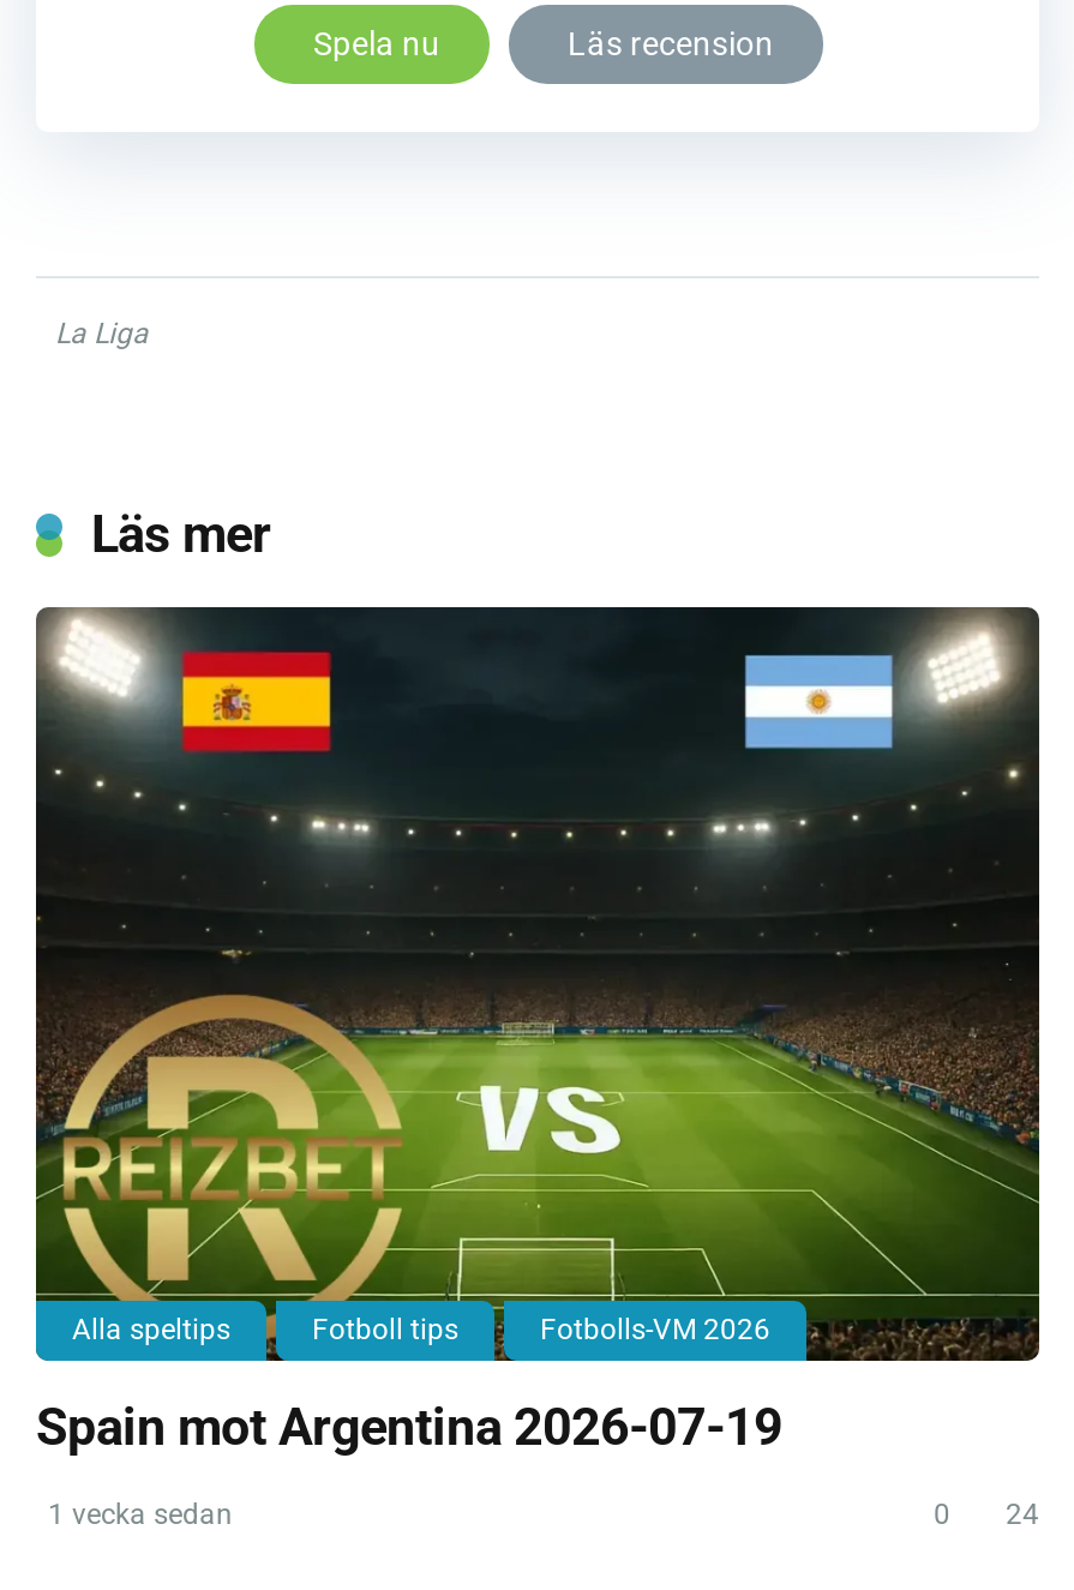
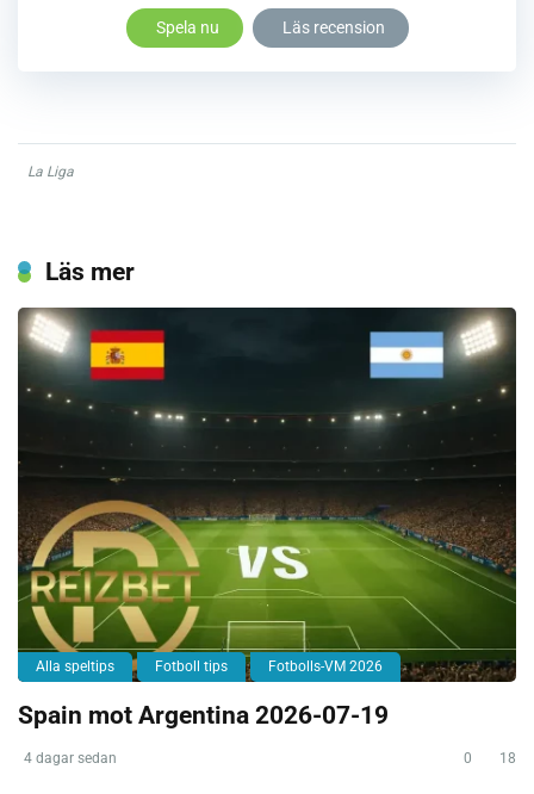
- 1 vecka sedan
+ 4 dagar sedan

- 0 24
+ 0 18
